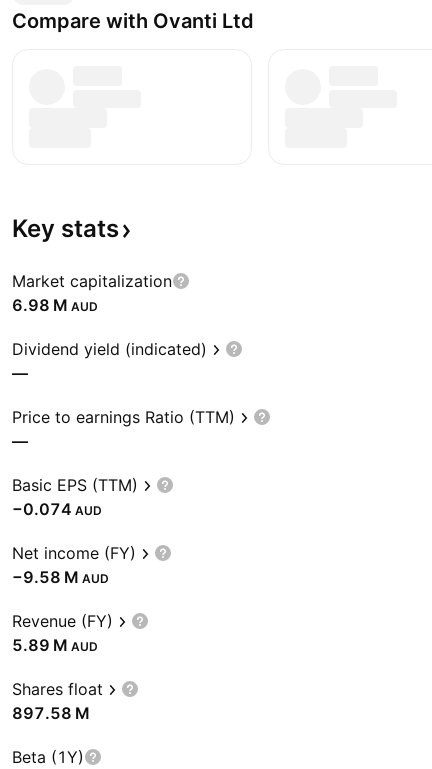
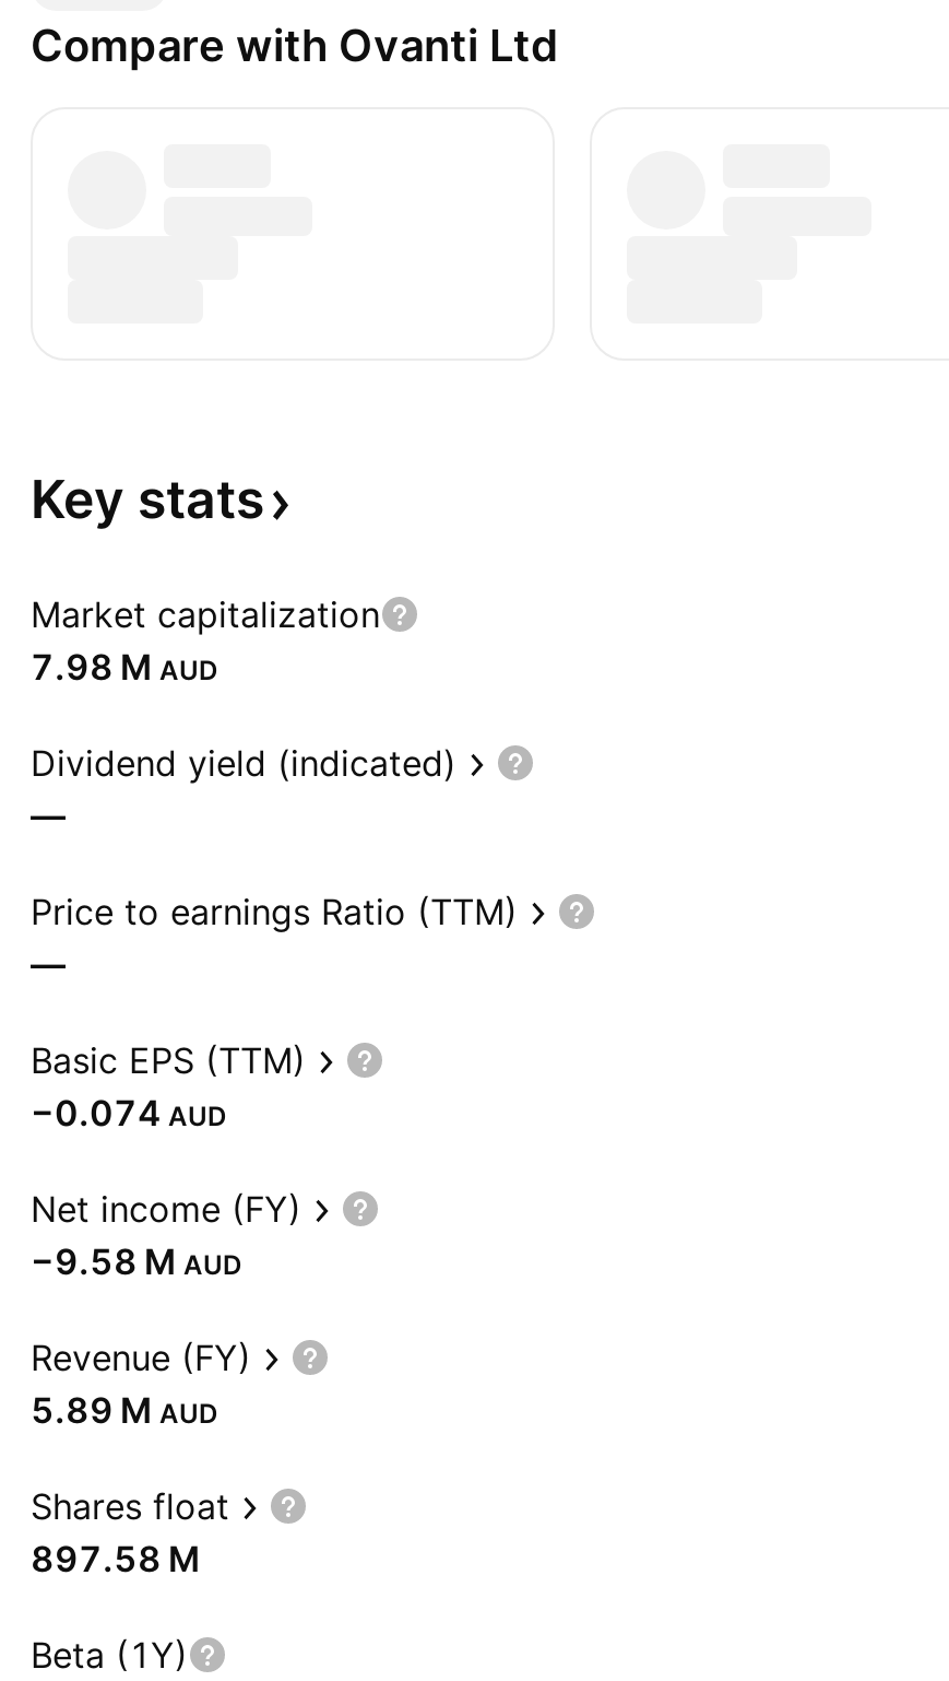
- 6.98 M AUD
+ 7.98 M AUD
